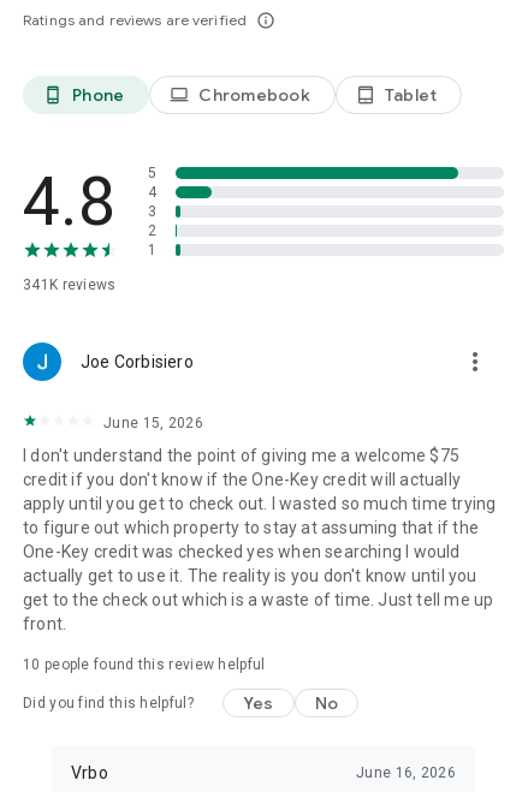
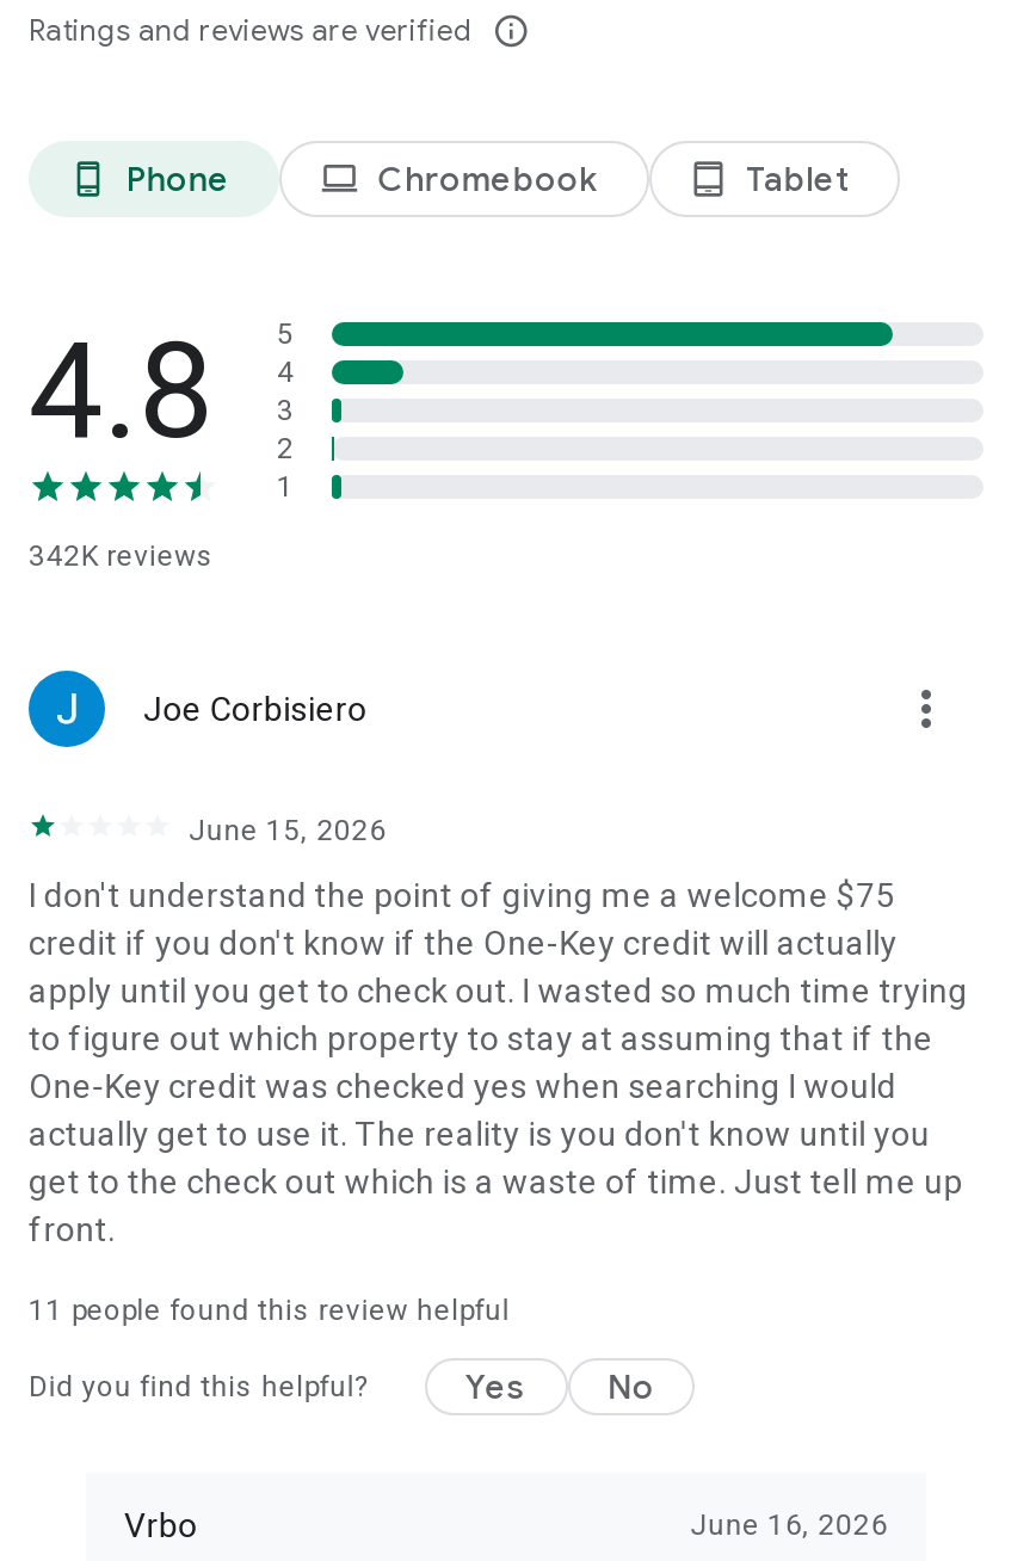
- 341K reviews
+ 342K reviews

- 10 people found this review helpful
+ 11 people found this review helpful
